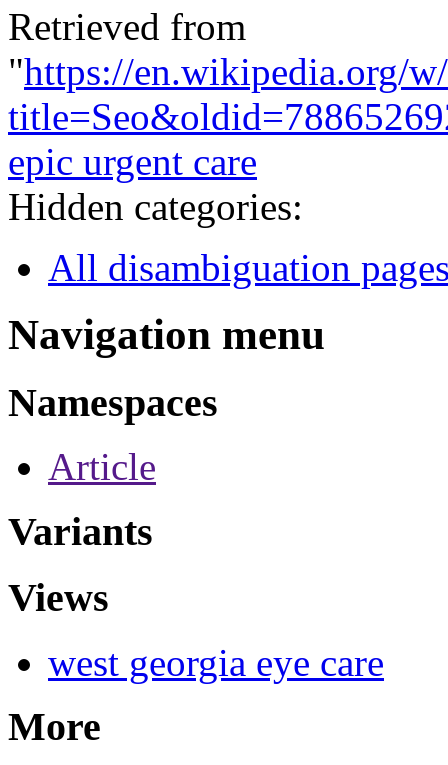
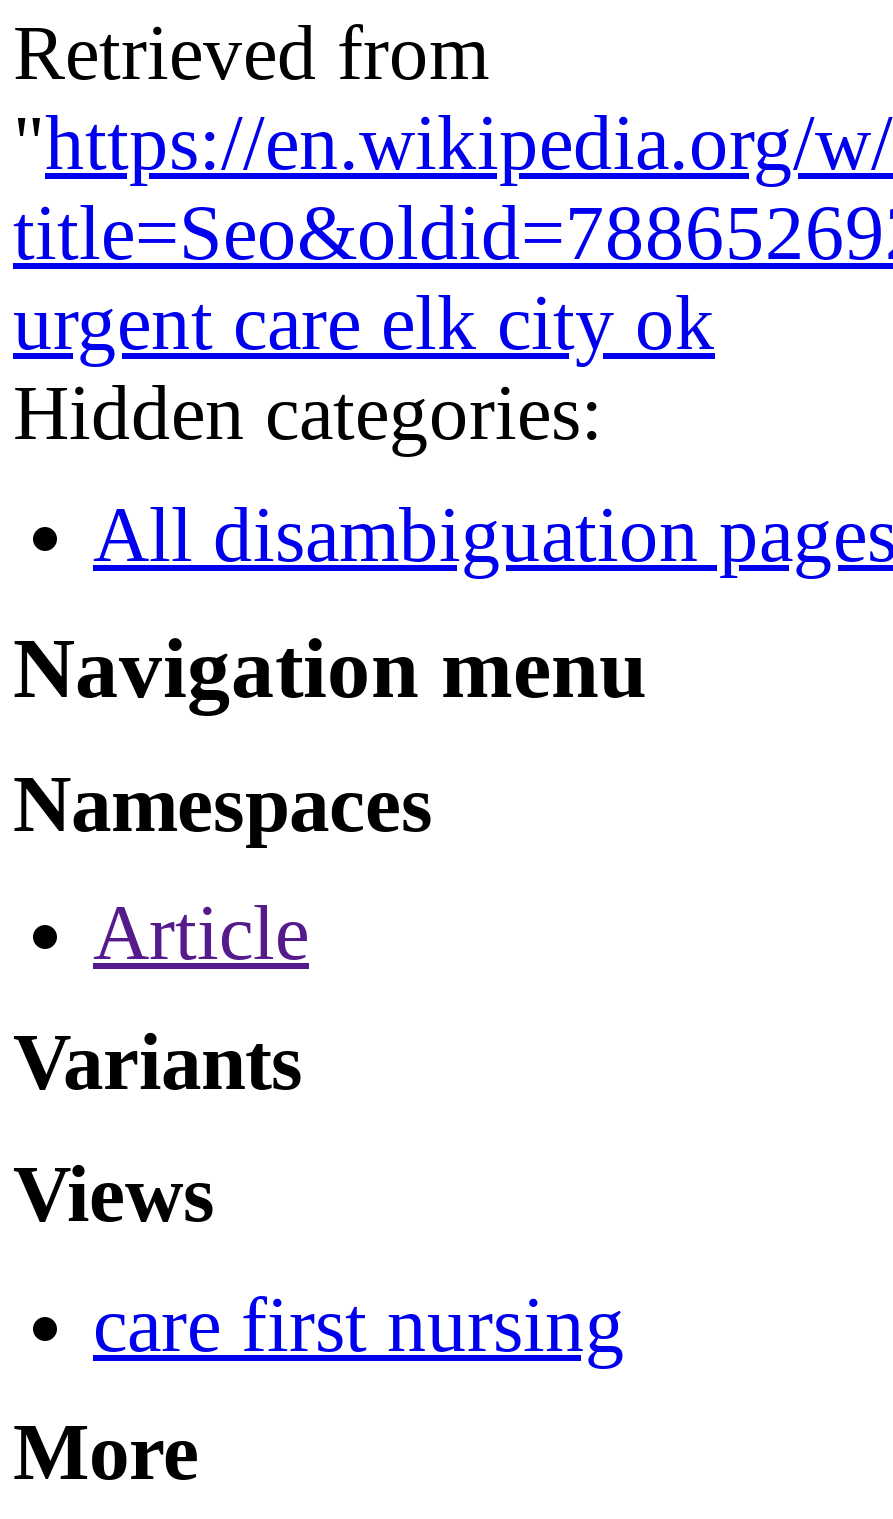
- epic urgent care
+ urgent care elk city ok

- west georgia eye care
+ care first nursing
